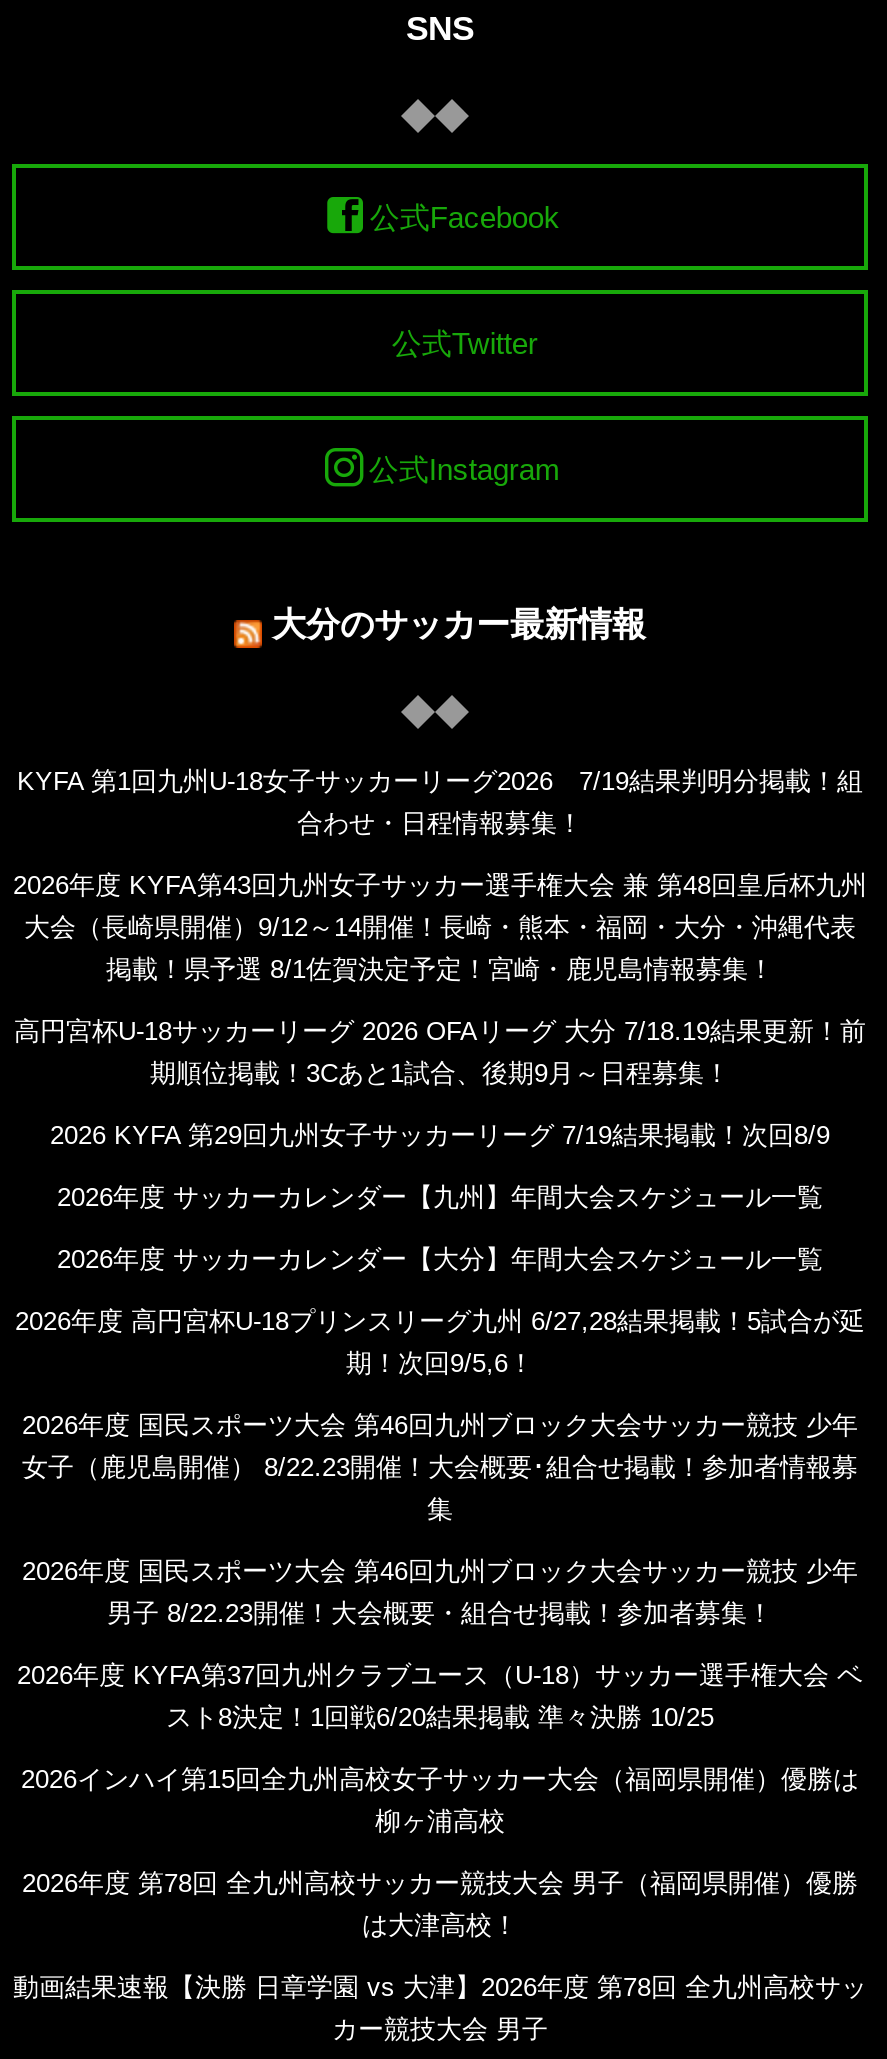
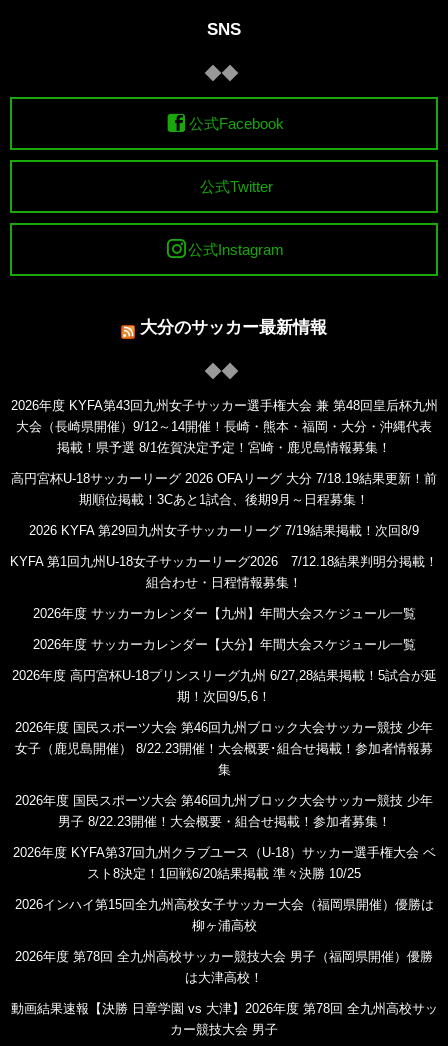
- KYFA 第1回九州U-18女子サッカーリーグ2026 7/19結果判明分掲載！組
- 合わせ・日程情報募集！

moved up: 2026年度 KYFA第43回九州女子サッカー選手権大会 兼 第48回皇后杯九州 | 大会（長崎県開催）9/12～14開催！長崎・熊本・福岡・大分・沖縄代表 | 掲載！県予選 8/1佐賀決定予定！宮崎・鹿児島情報募集！ | 高円宮杯U-18サッカーリーグ 2026 OFAリーグ 大分 7/18.19結果更新！前 | 期順位掲載！3Cあと1試合、後期9月～日程募集！ | 2026 KYFA 第29回九州女子サッカーリーグ 7/19結果掲載！次回8/9

+ KYFA 第1回九州U-18女子サッカーリーグ2026 7/12.18結果判明分掲載！
+ 組合わせ・日程情報募集！
